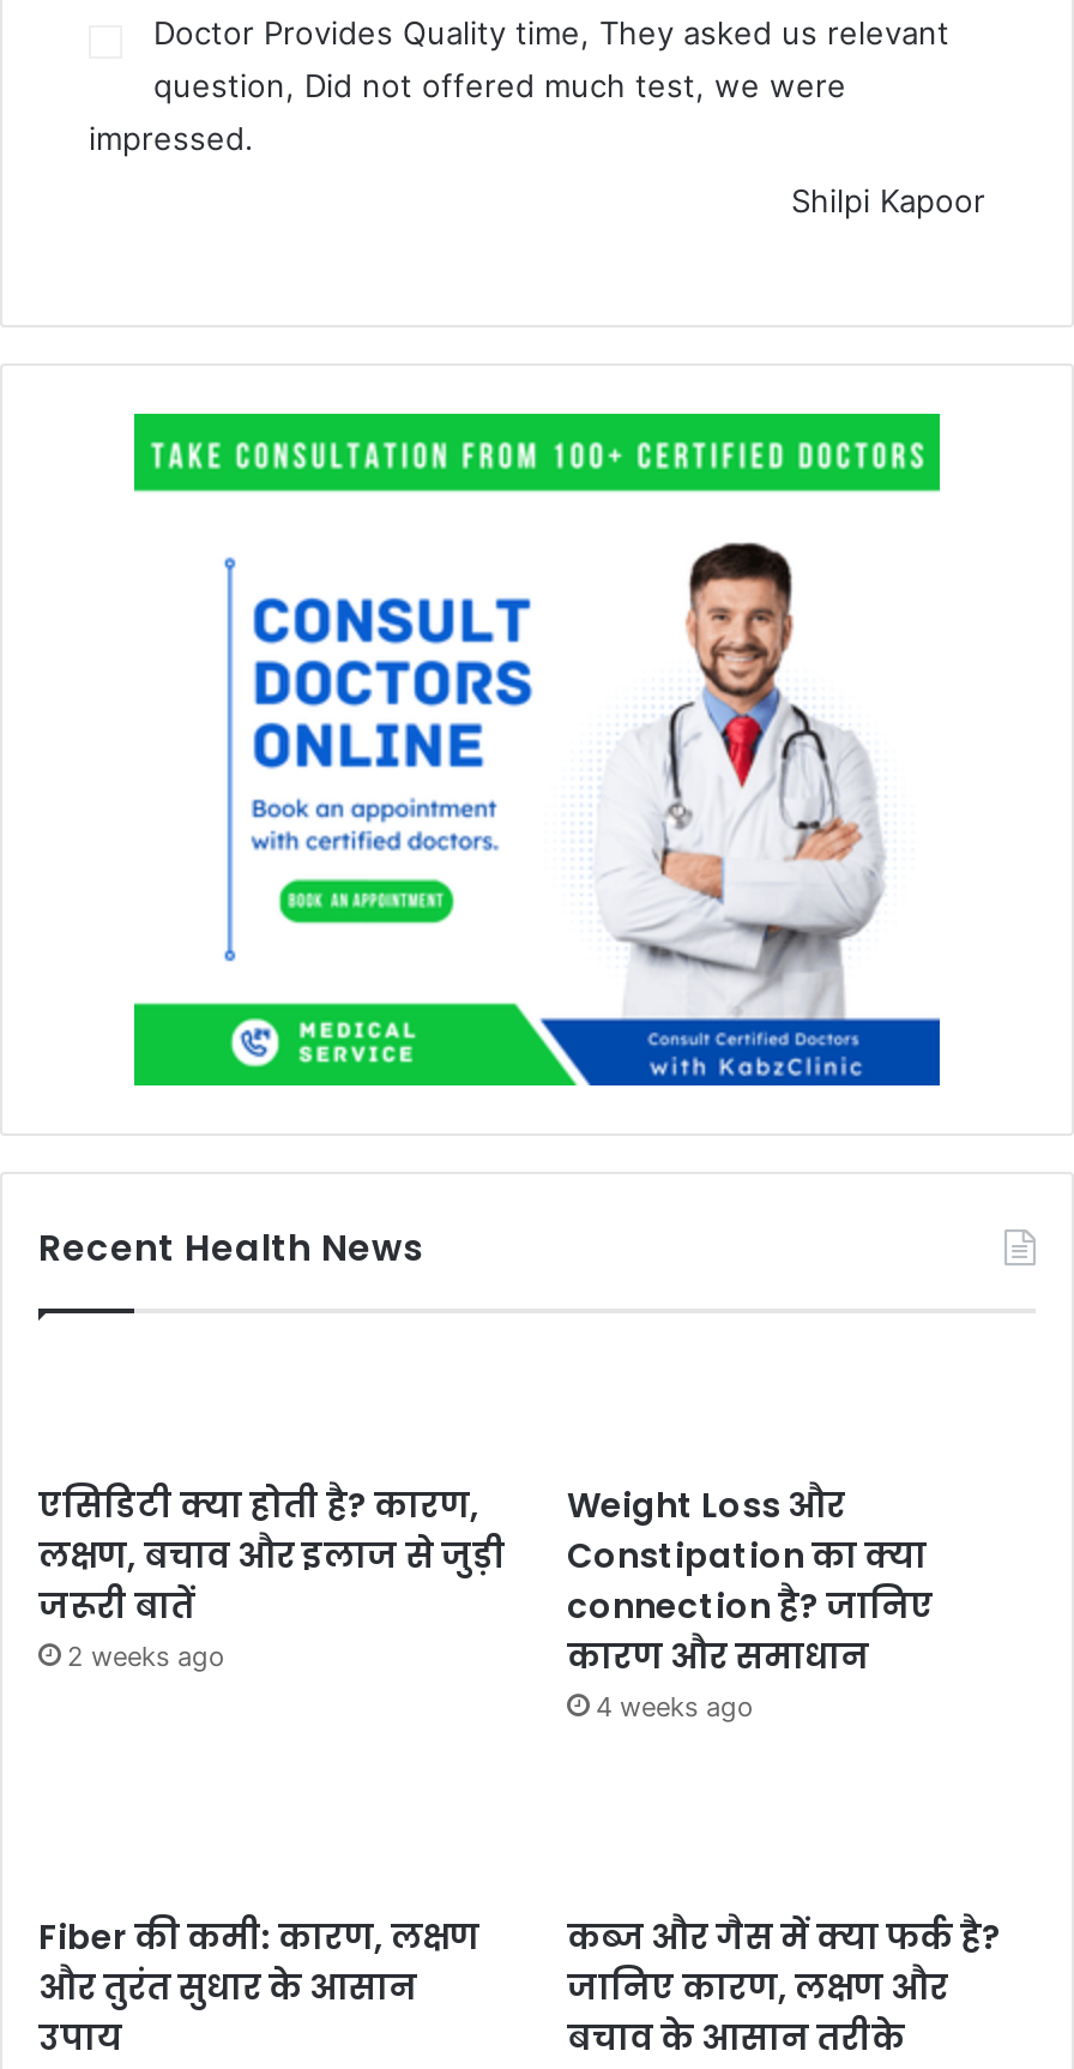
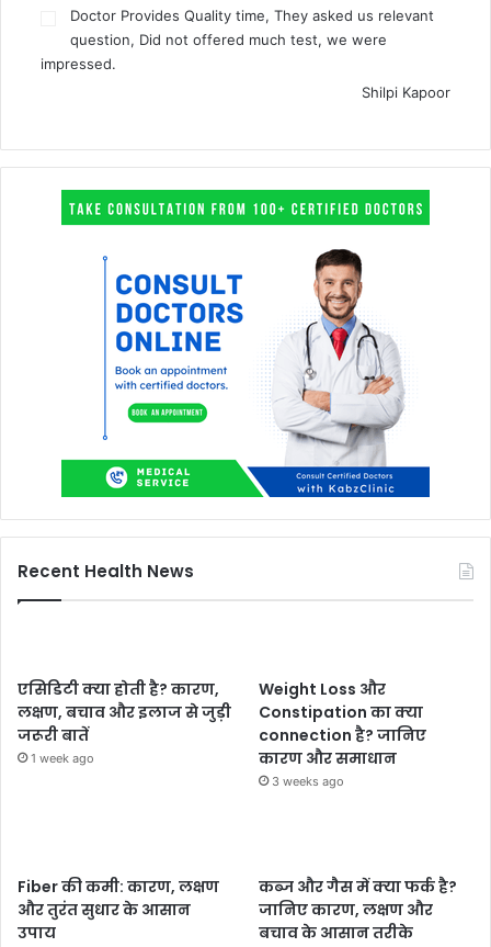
- 2 weeks ago
+ 1 week ago

- 4 weeks ago
+ 3 weeks ago
